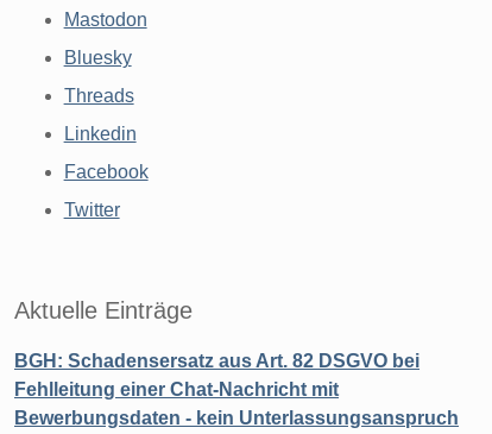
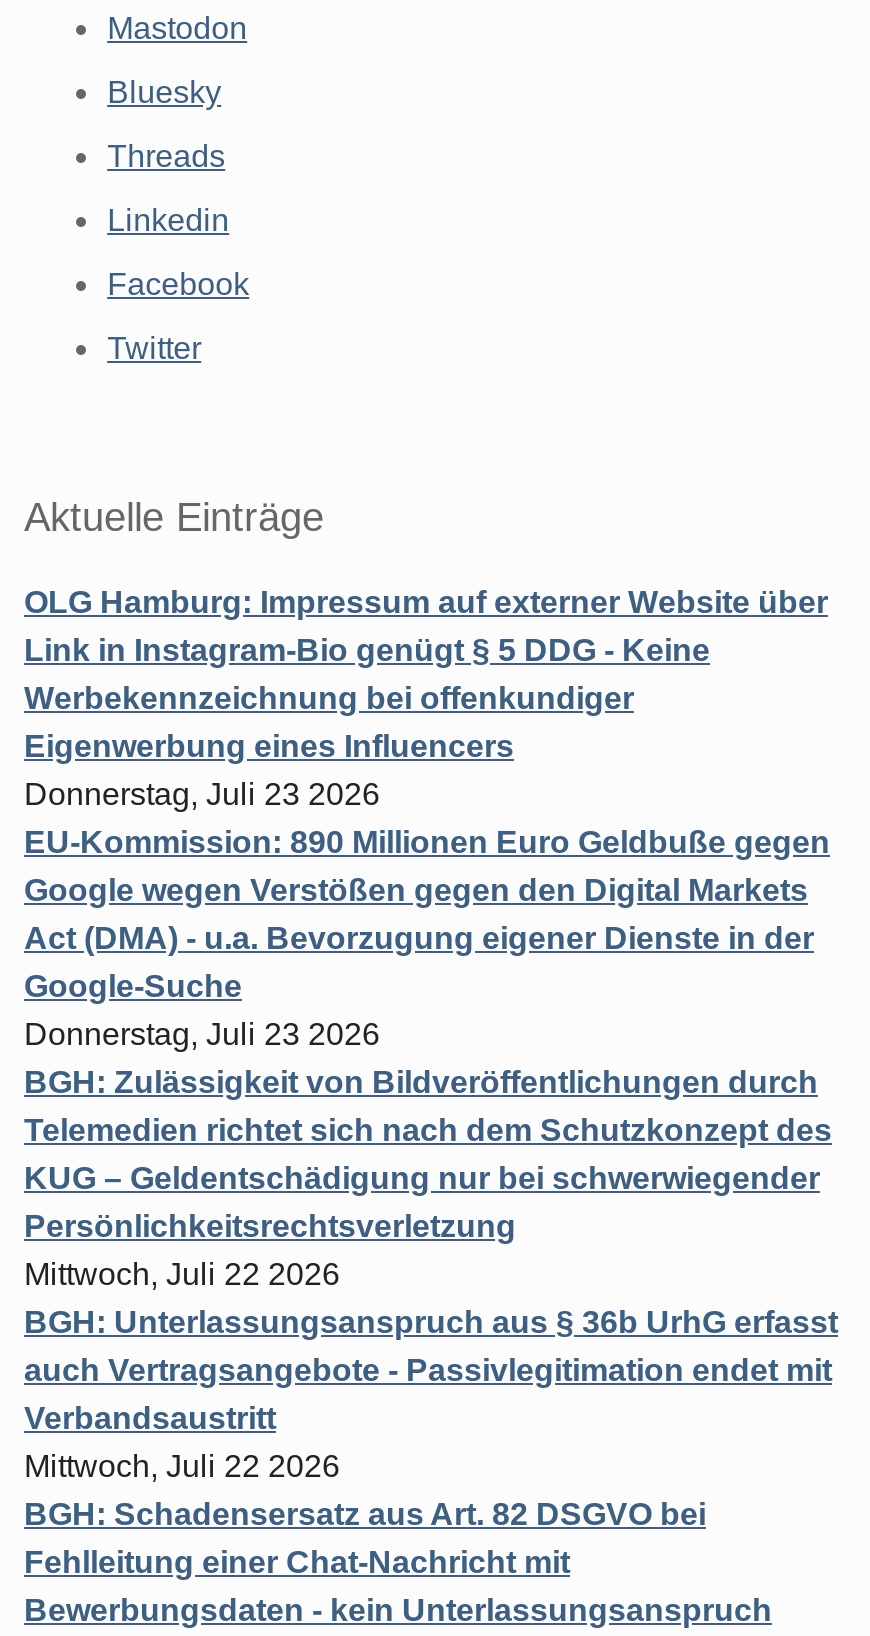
+ OLG Hamburg: Impressum auf externer Website über
+ Link in Instagram-Bio genügt § 5 DDG - Keine
+ Werbekennzeichnung bei offenkundiger
+ Eigenwerbung eines Influencers
+ Donnerstag, Juli 23 2026
+ EU-Kommission: 890 Millionen Euro Geldbuße gegen
+ Google wegen Verstößen gegen den Digital Markets
+ Act (DMA) - u.a. Bevorzugung eigener Dienste in der
+ Google-Suche
+ Donnerstag, Juli 23 2026
+ BGH: Zulässigkeit von Bildveröffentlichungen durch
+ Telemedien richtet sich nach dem Schutzkonzept des
+ KUG – Geldentschädigung nur bei schwerwiegender
+ Persönlichkeitsrechtsverletzung
+ Mittwoch, Juli 22 2026
+ BGH: Unterlassungsanspruch aus § 36b UrhG erfasst
+ auch Vertragsangebote - Passivlegitimation endet mit
+ Verbandsaustritt
+ Mittwoch, Juli 22 2026
